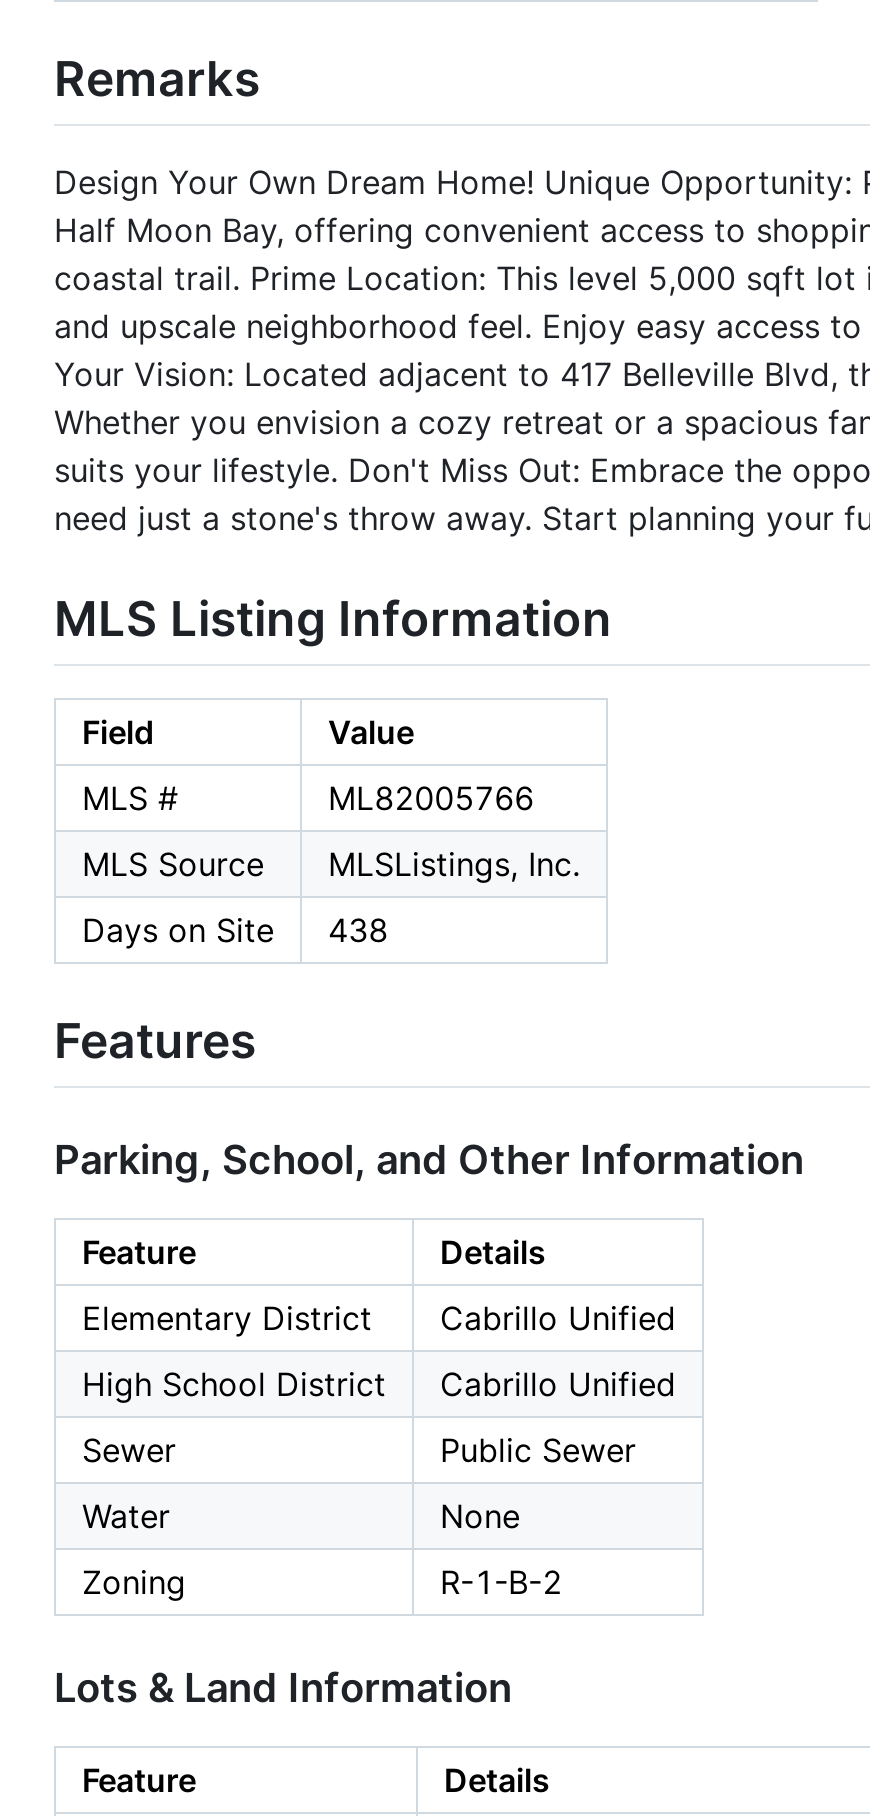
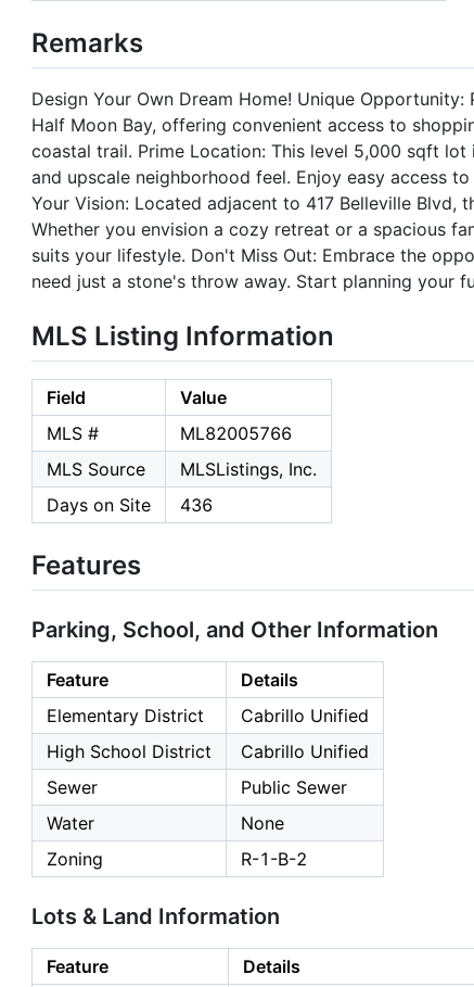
- Days on Site 438
+ Days on Site 436
